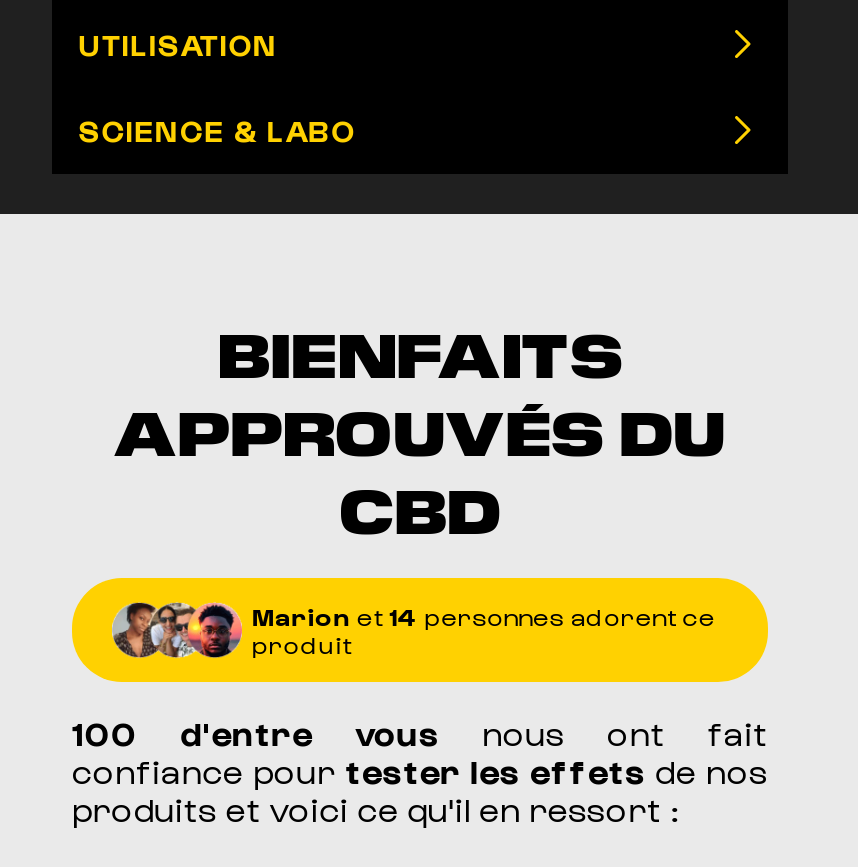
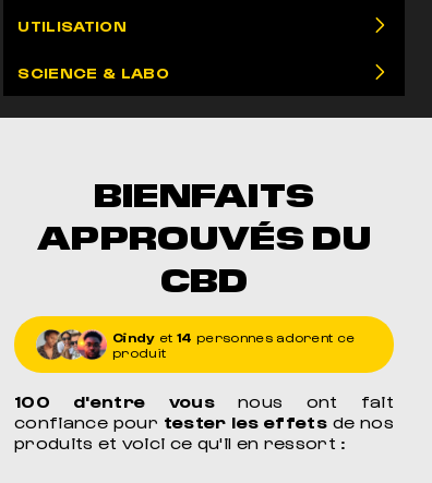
- Marion et 14 personnes adorent ce
+ Cindy et 14 personnes adorent ce
